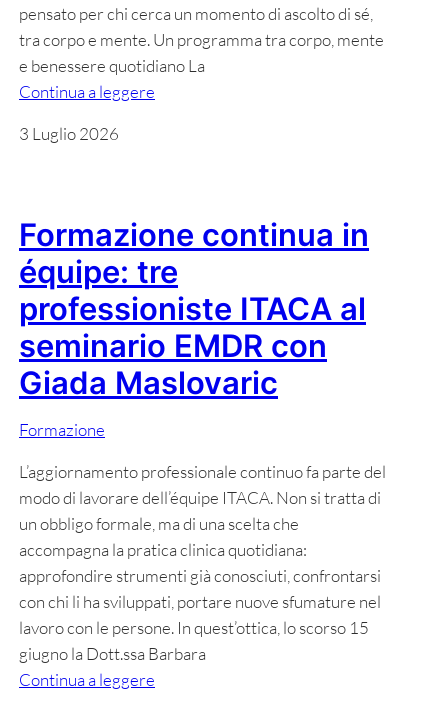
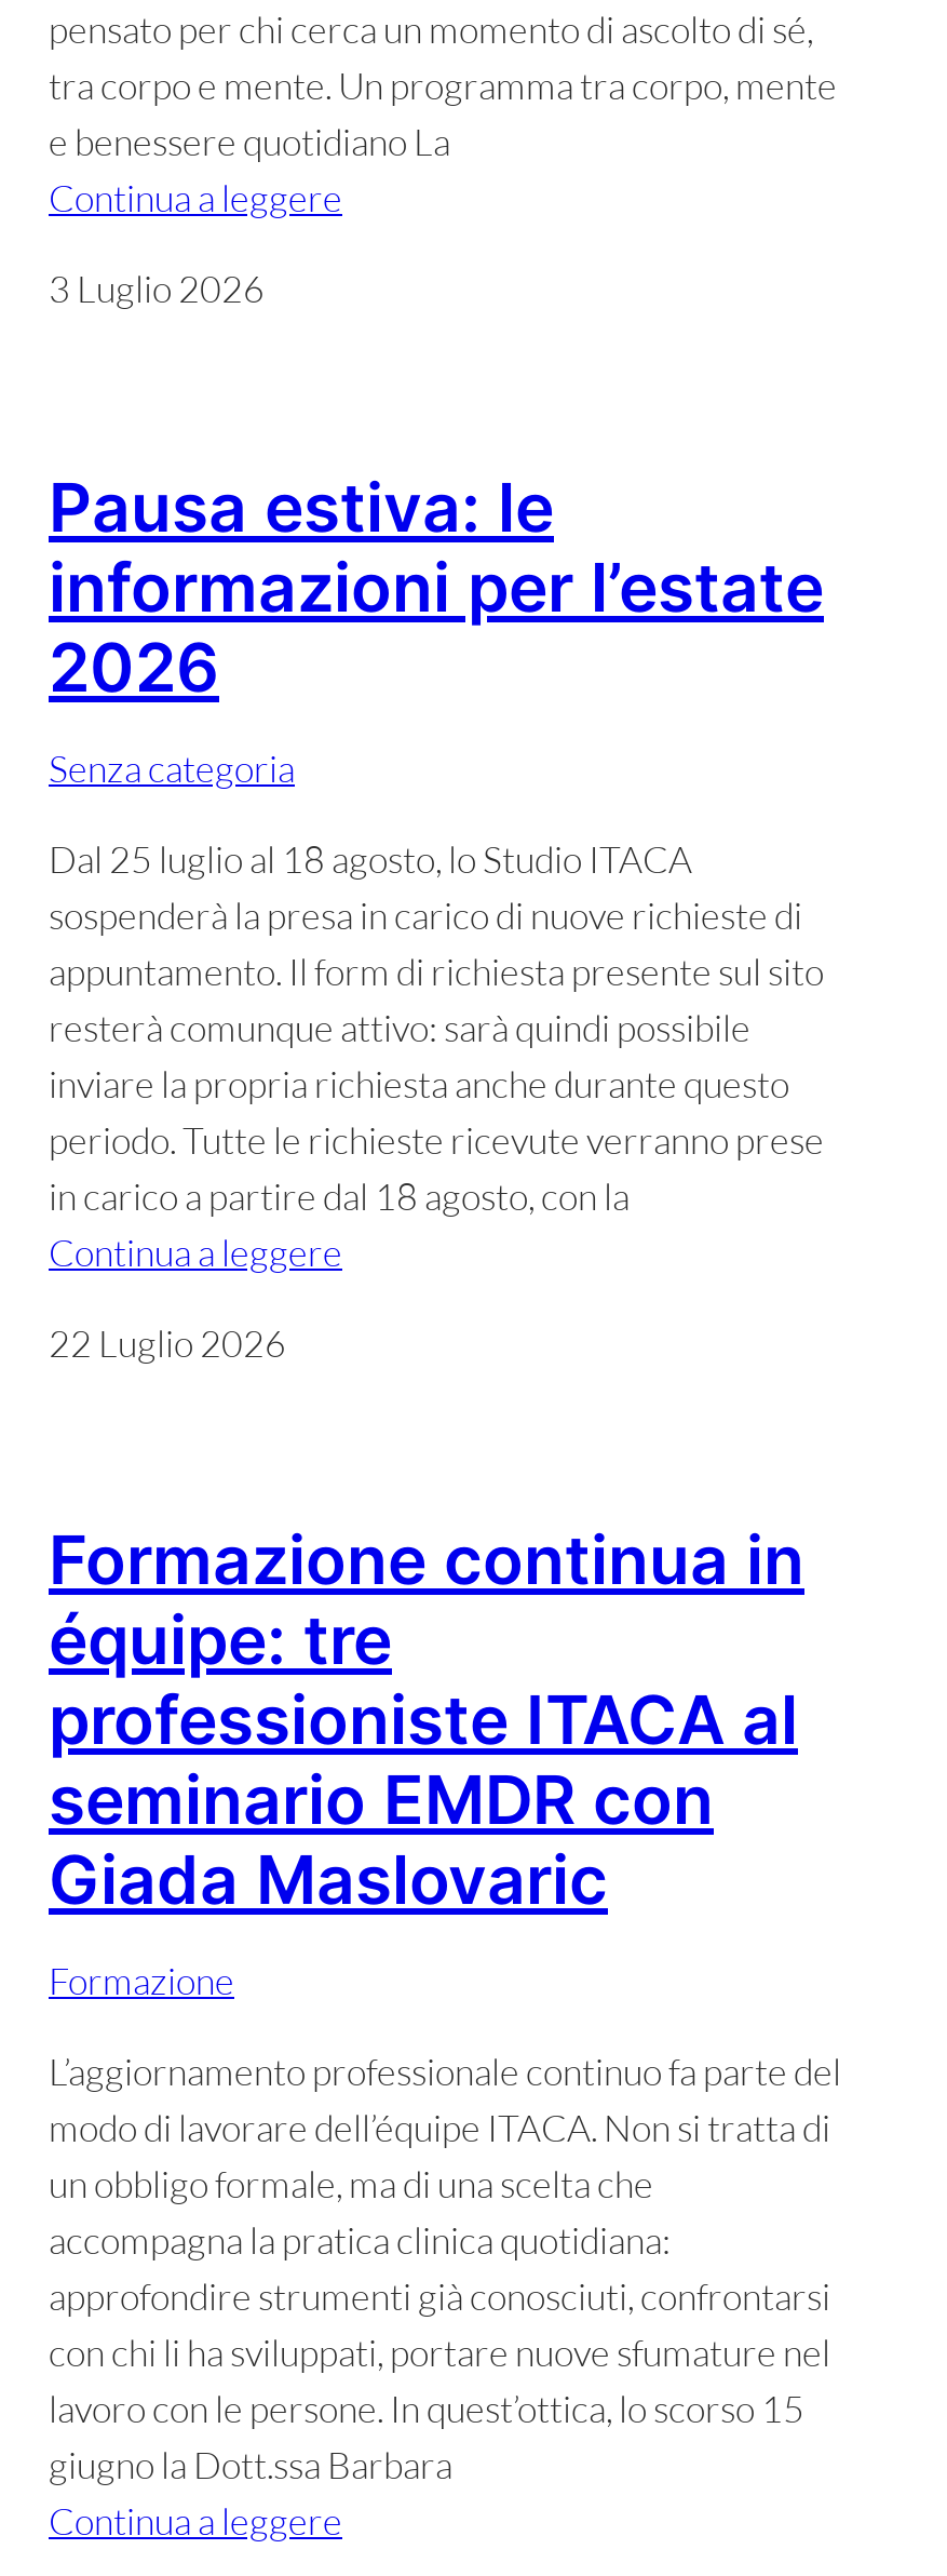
+ Pausa estiva: le
+ informazioni per l’estate
+ 2026
+ Senza categoria
+ Dal 25 luglio al 18 agosto, lo Studio ITACA
+ sospenderà la presa in carico di nuove richieste di
+ appuntamento. Il form di richiesta presente sul sito
+ resterà comunque attivo: sarà quindi possibile
+ inviare la propria richiesta anche durante questo
+ periodo. Tutte le richieste ricevute verranno prese
+ in carico a partire dal 18 agosto, con la
+ Continua a leggere
+ 22 Luglio 2026
